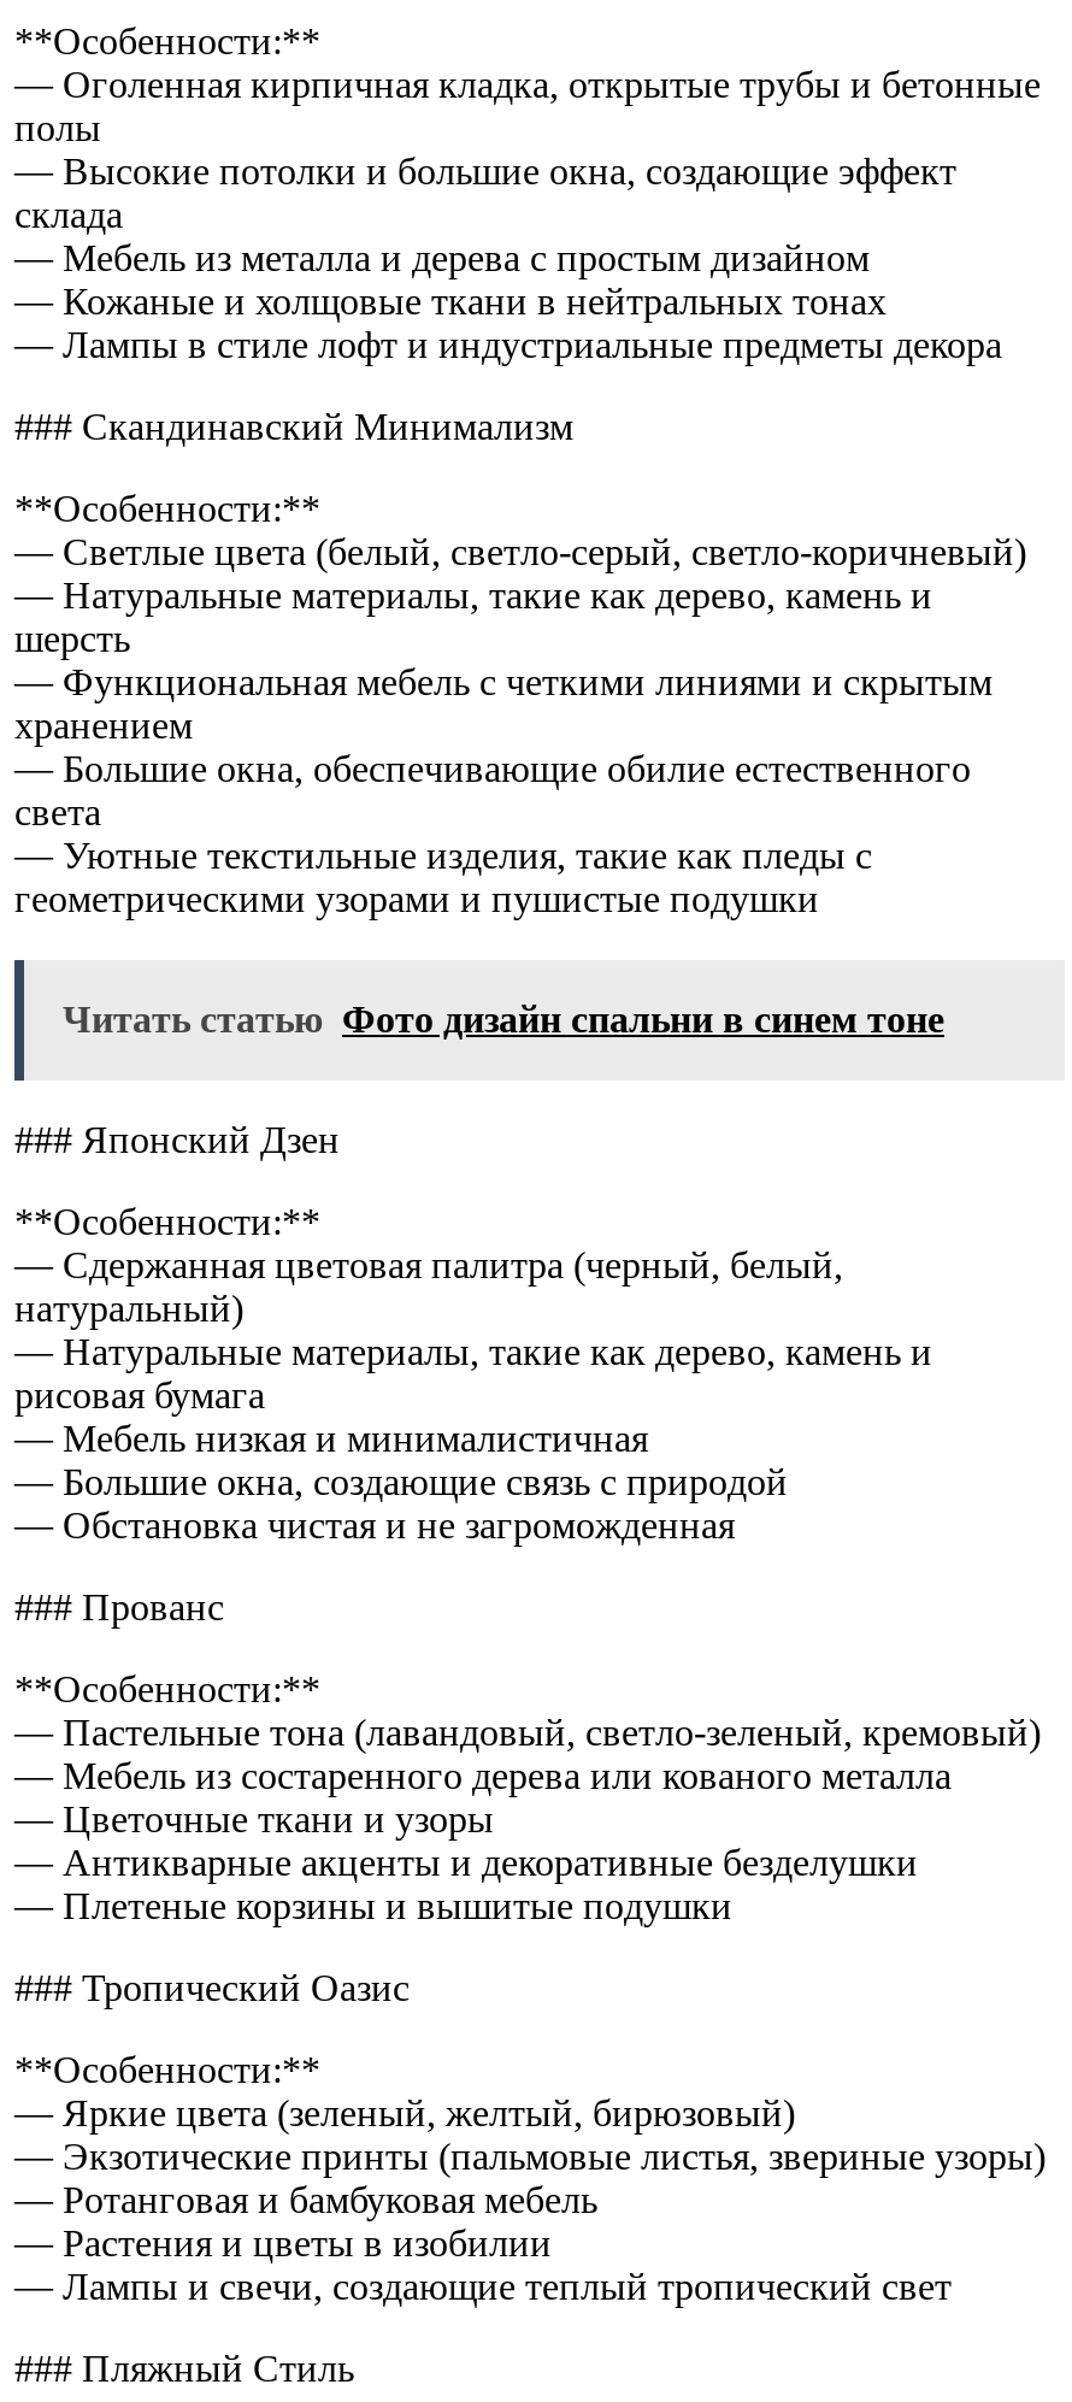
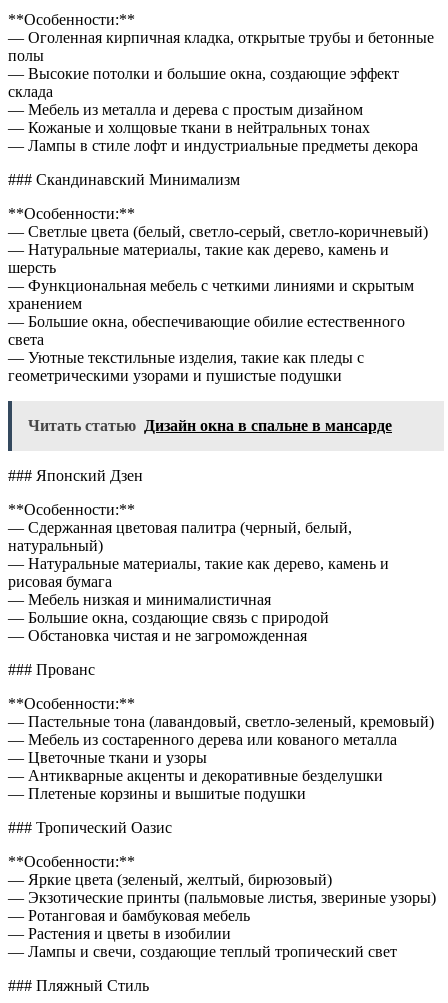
- Читать статью Фото дизайн спальни в синем тоне
+ Читать статью Дизайн окна в спальне в мансарде
